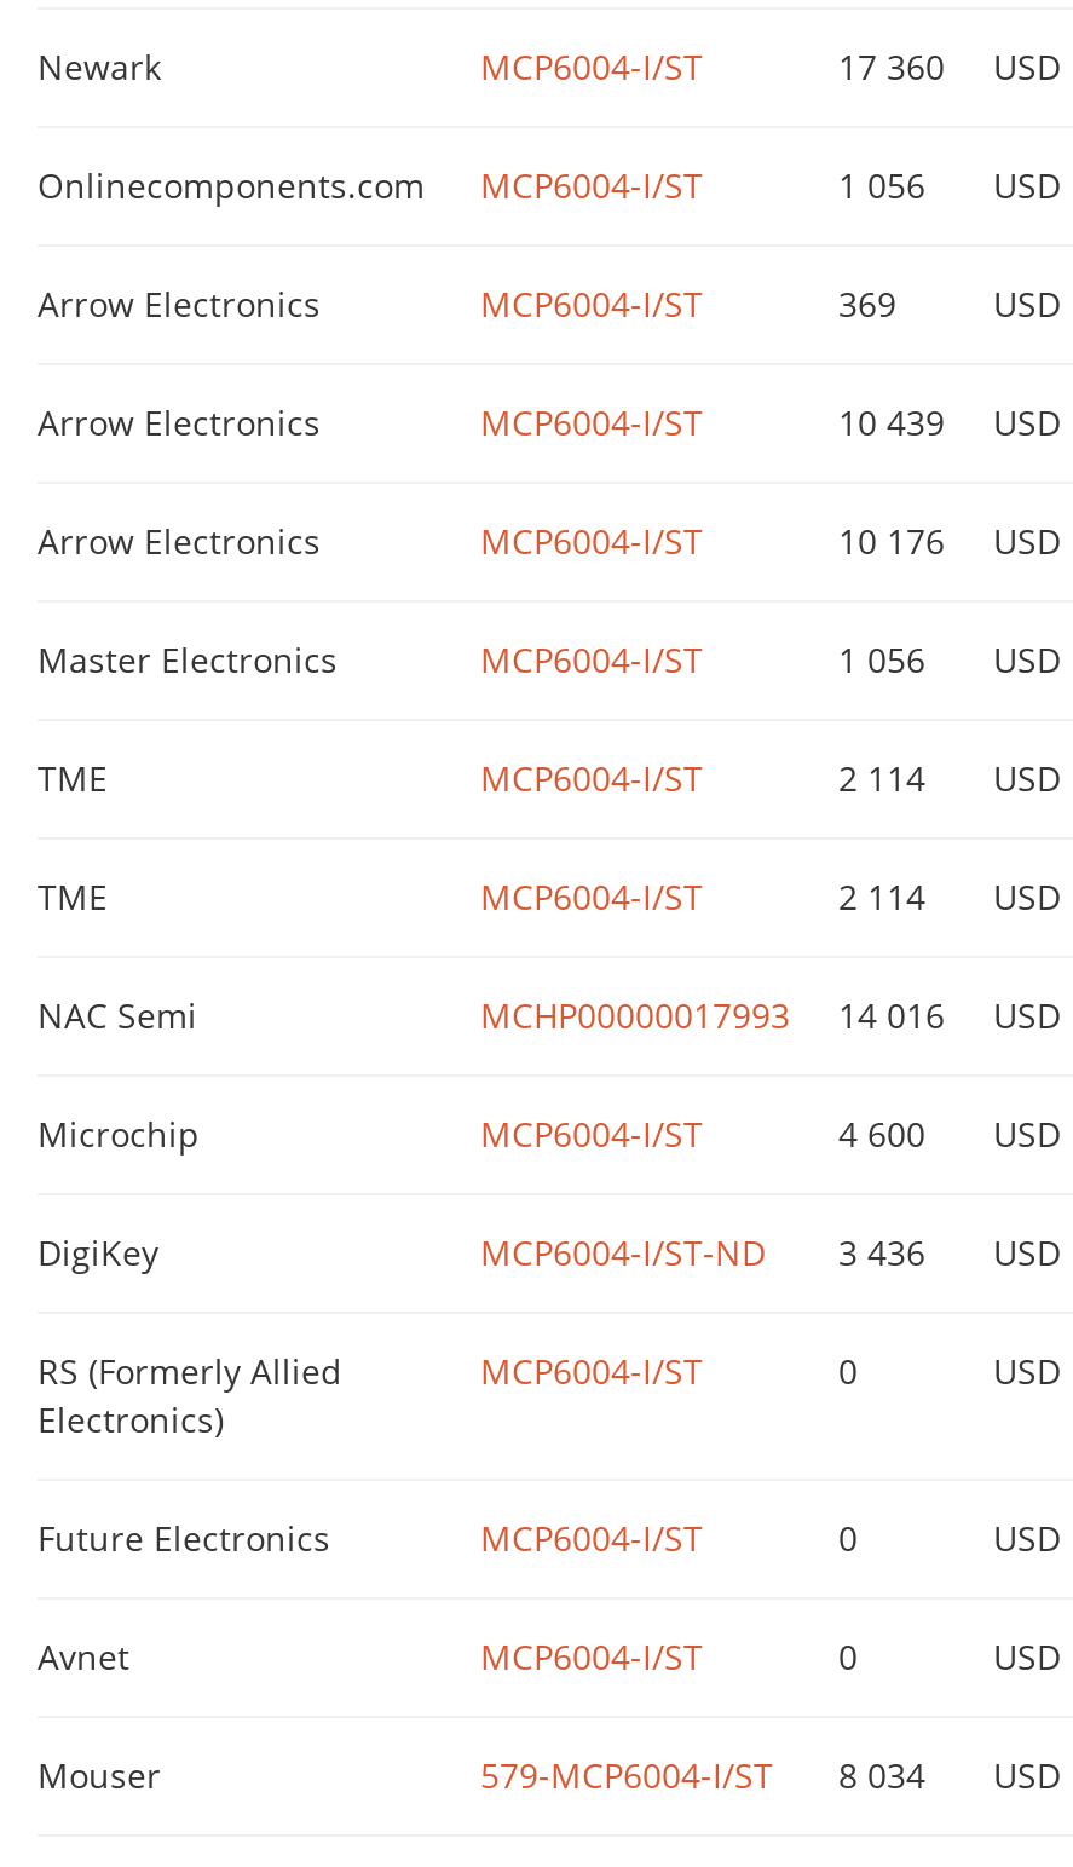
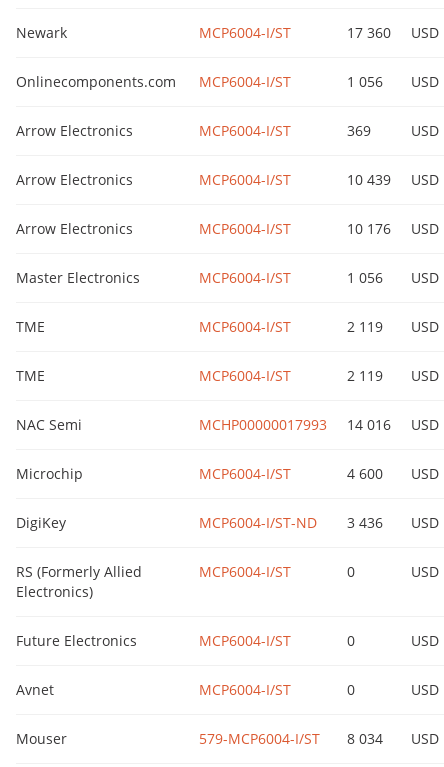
- 2 114 USD
+ 2 119 USD

- 2 114 USD
+ 2 119 USD
